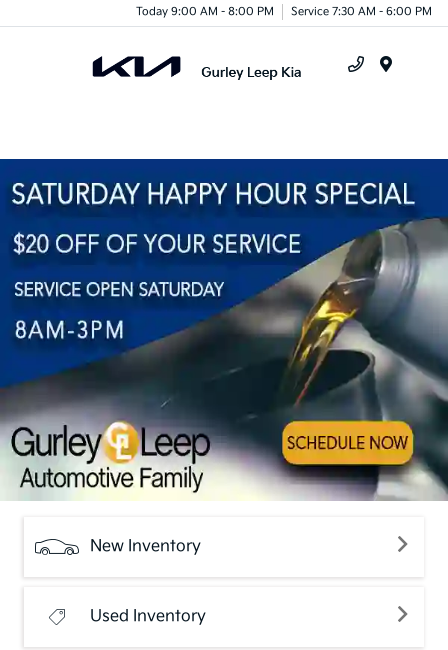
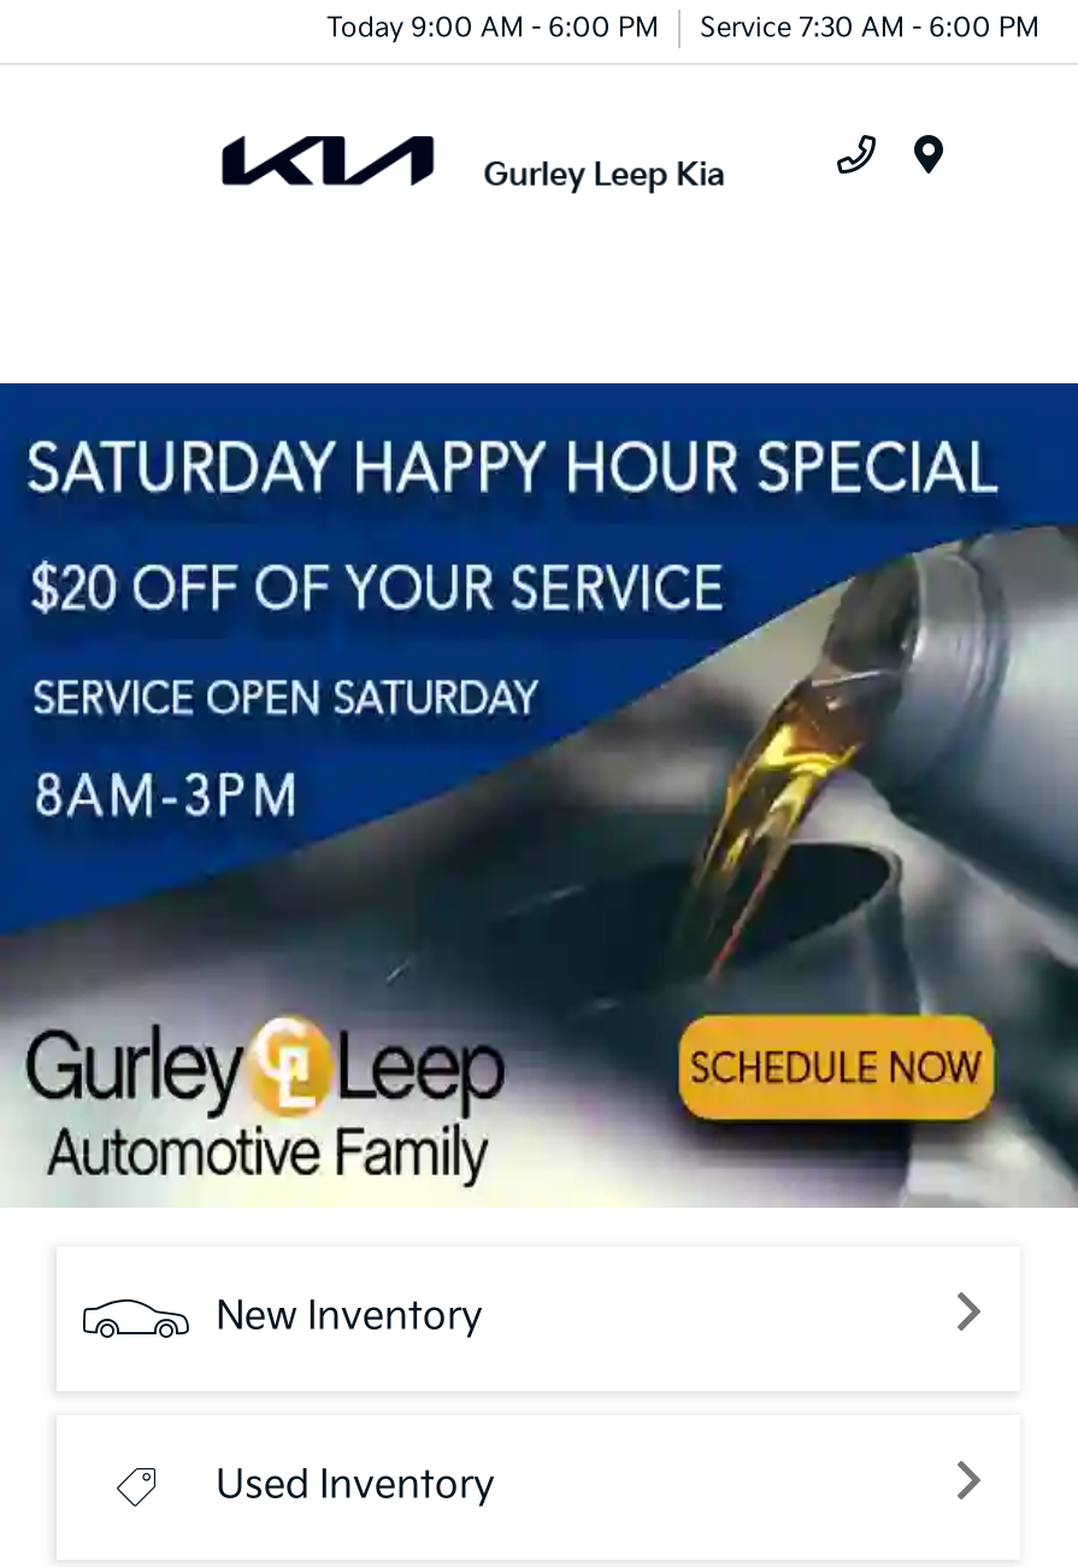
- Today 9:00 AM - 8:00 PM Service 7:30 AM - 6:00 PM
+ Today 9:00 AM - 6:00 PM Service 7:30 AM - 6:00 PM
